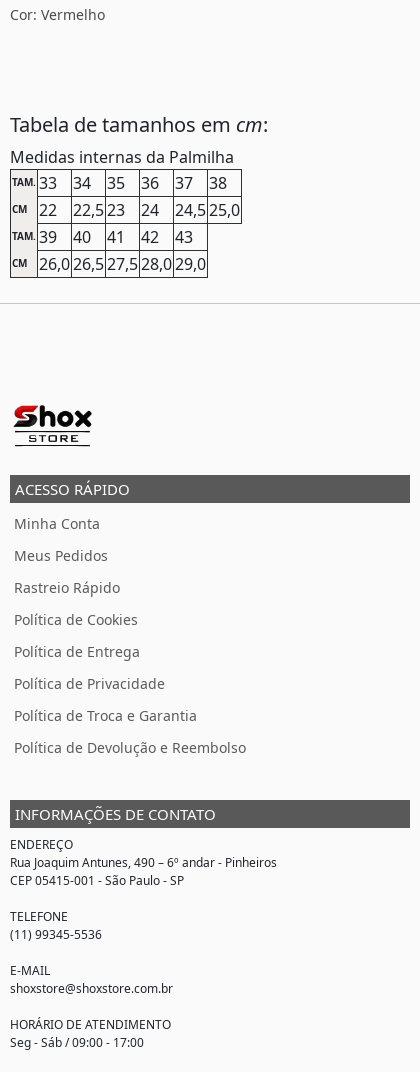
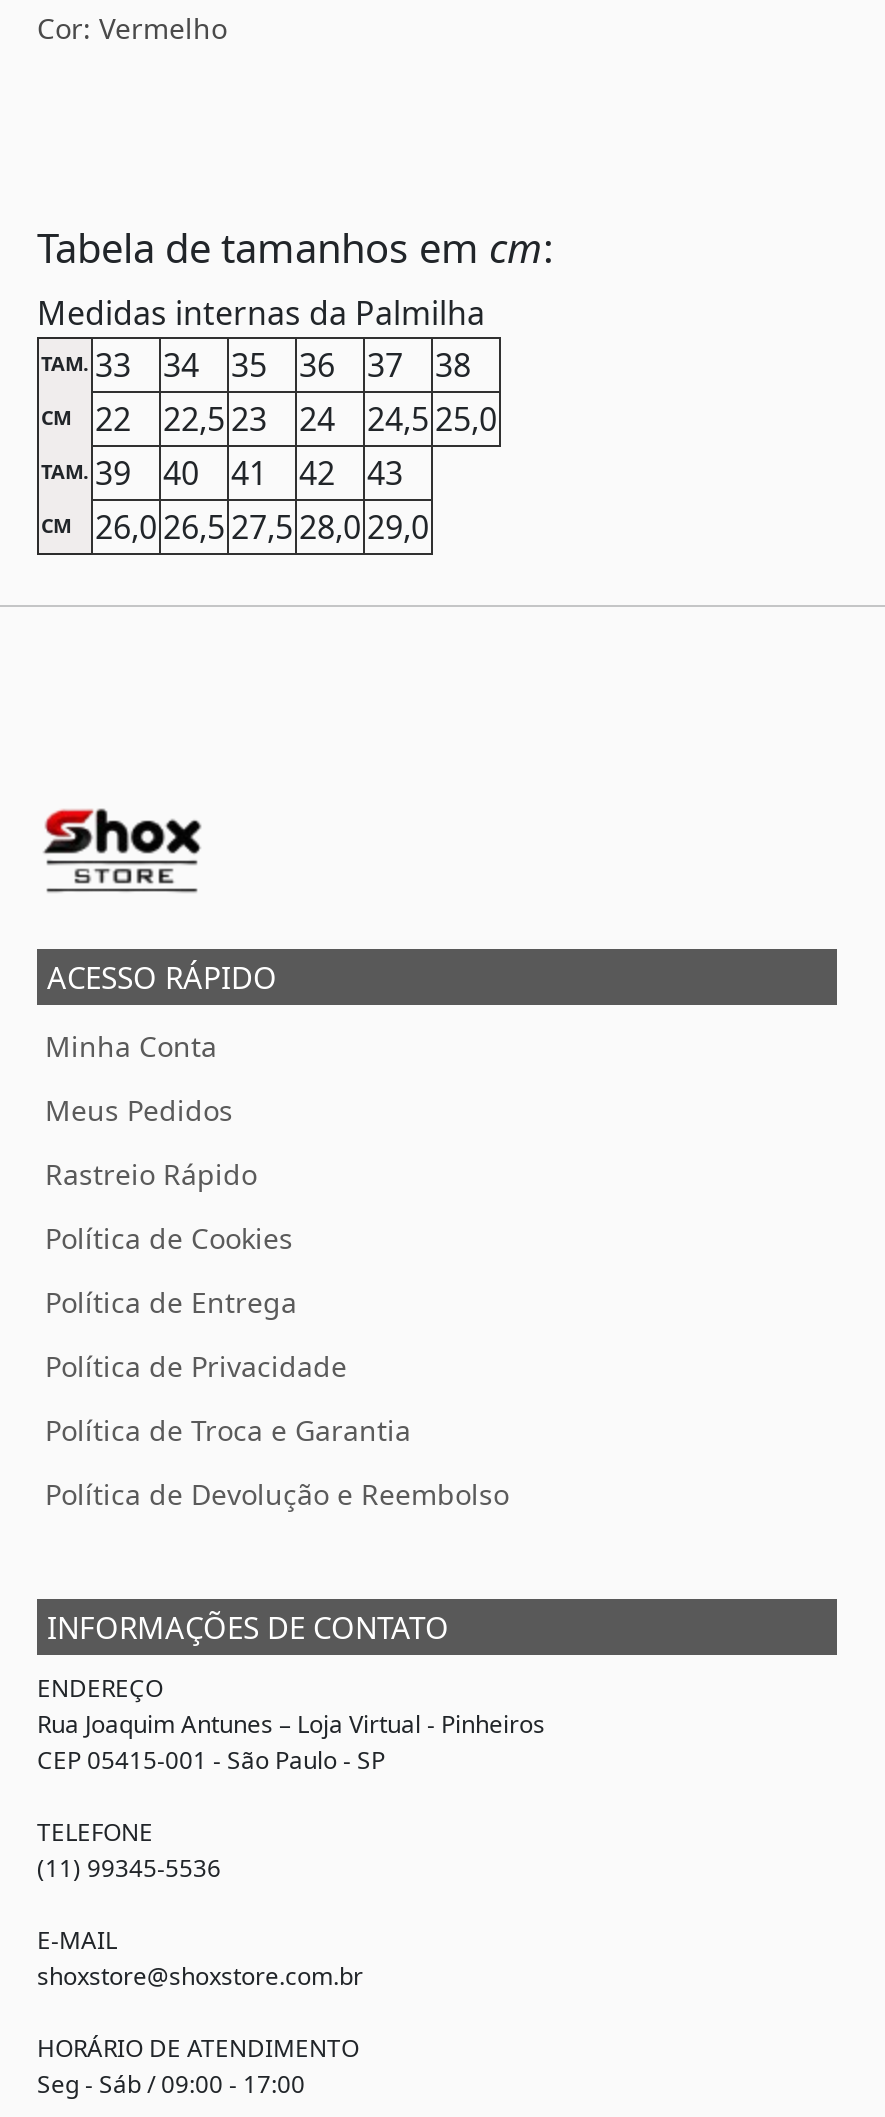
- Rua Joaquim Antunes, 490 – 6º andar - Pinheiros
+ Rua Joaquim Antunes – Loja Virtual - Pinheiros
